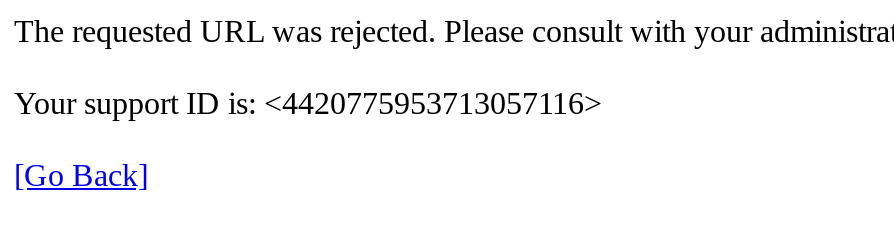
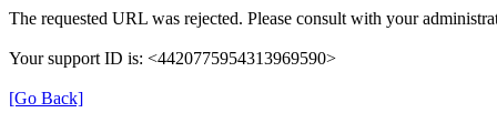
- Your support ID is: <4420775953713057116>
+ Your support ID is: <4420775954313969590>
